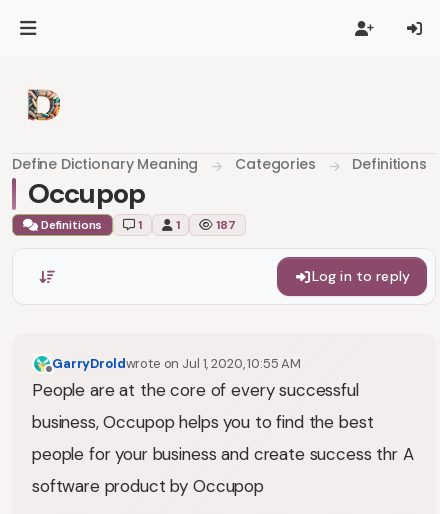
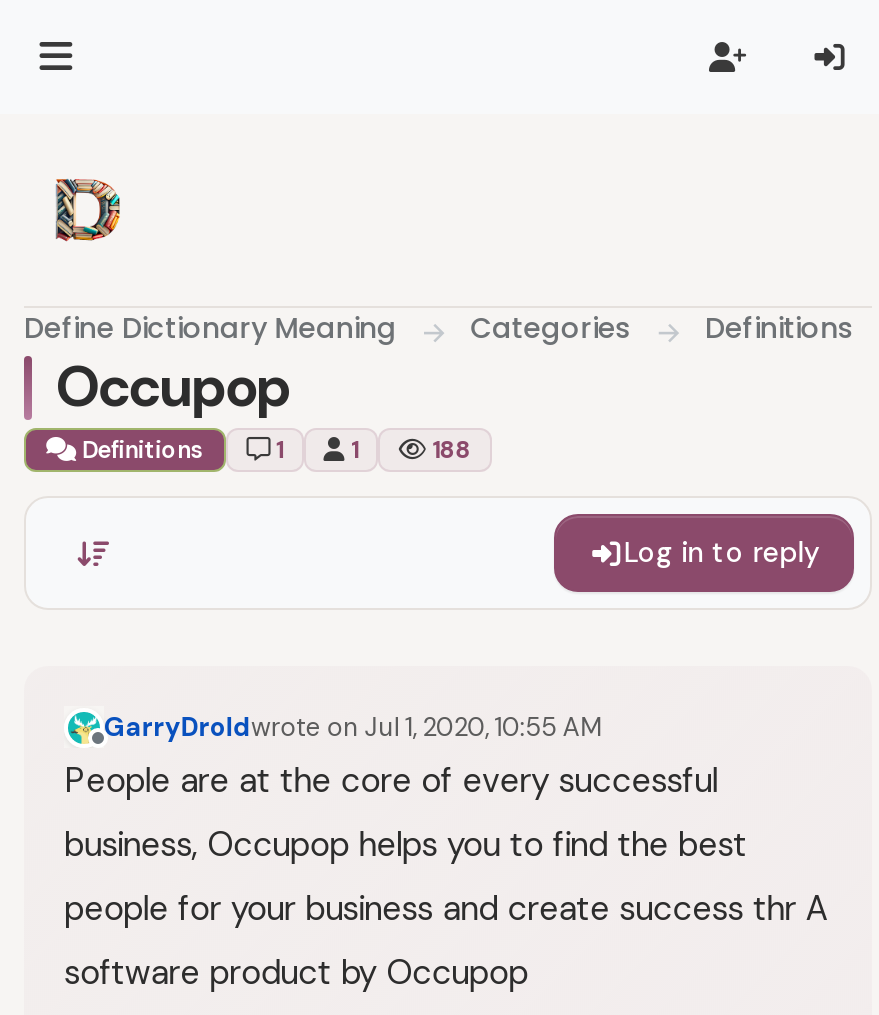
- 187
+ 188
